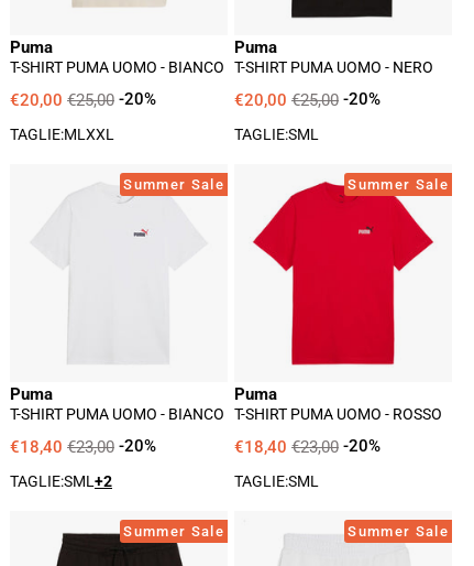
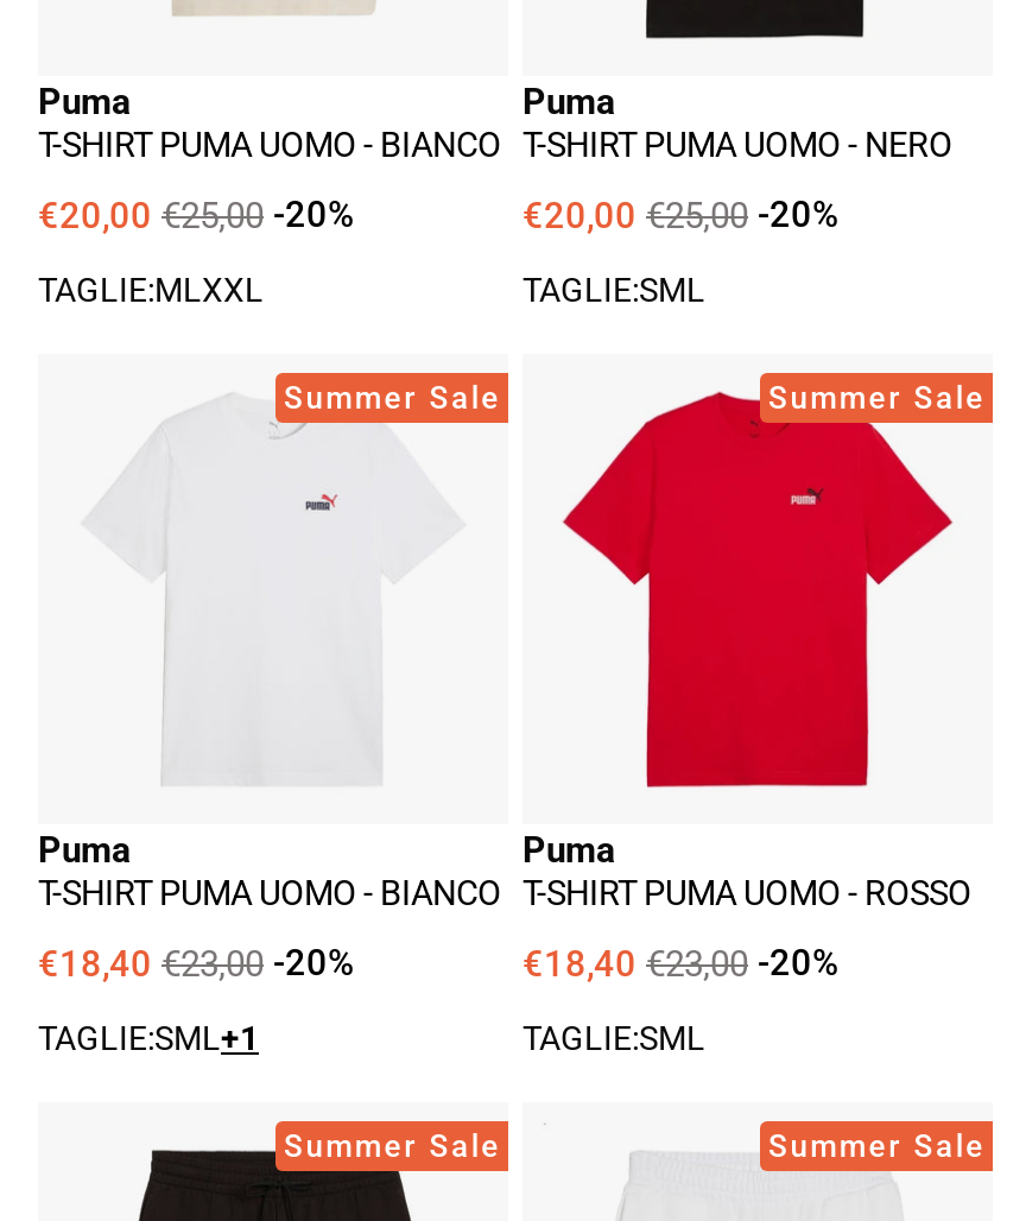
- TAGLIE:SML+2
+ TAGLIE:SML+1
